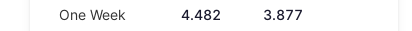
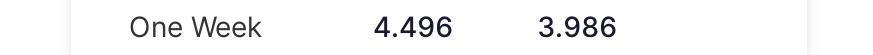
- 4.482
+ 4.496

- 3.877
+ 3.986
